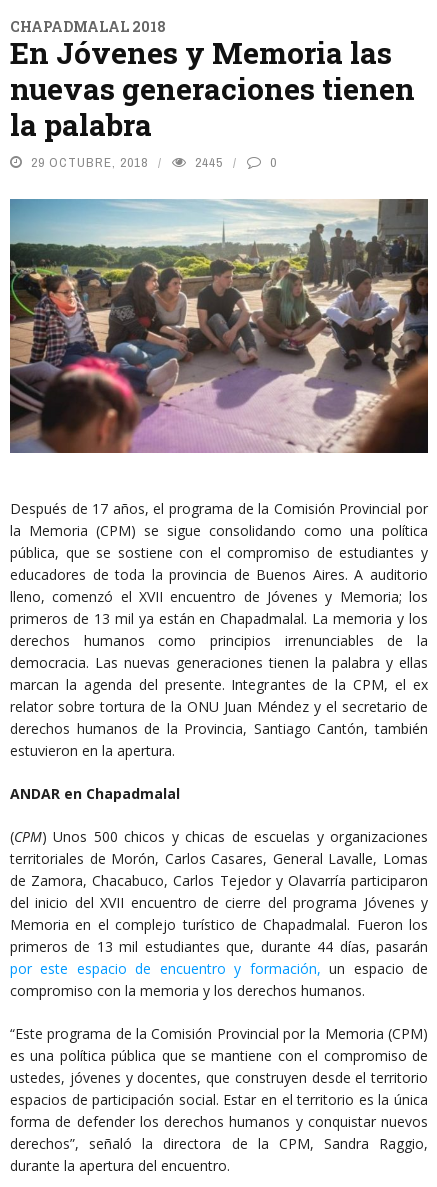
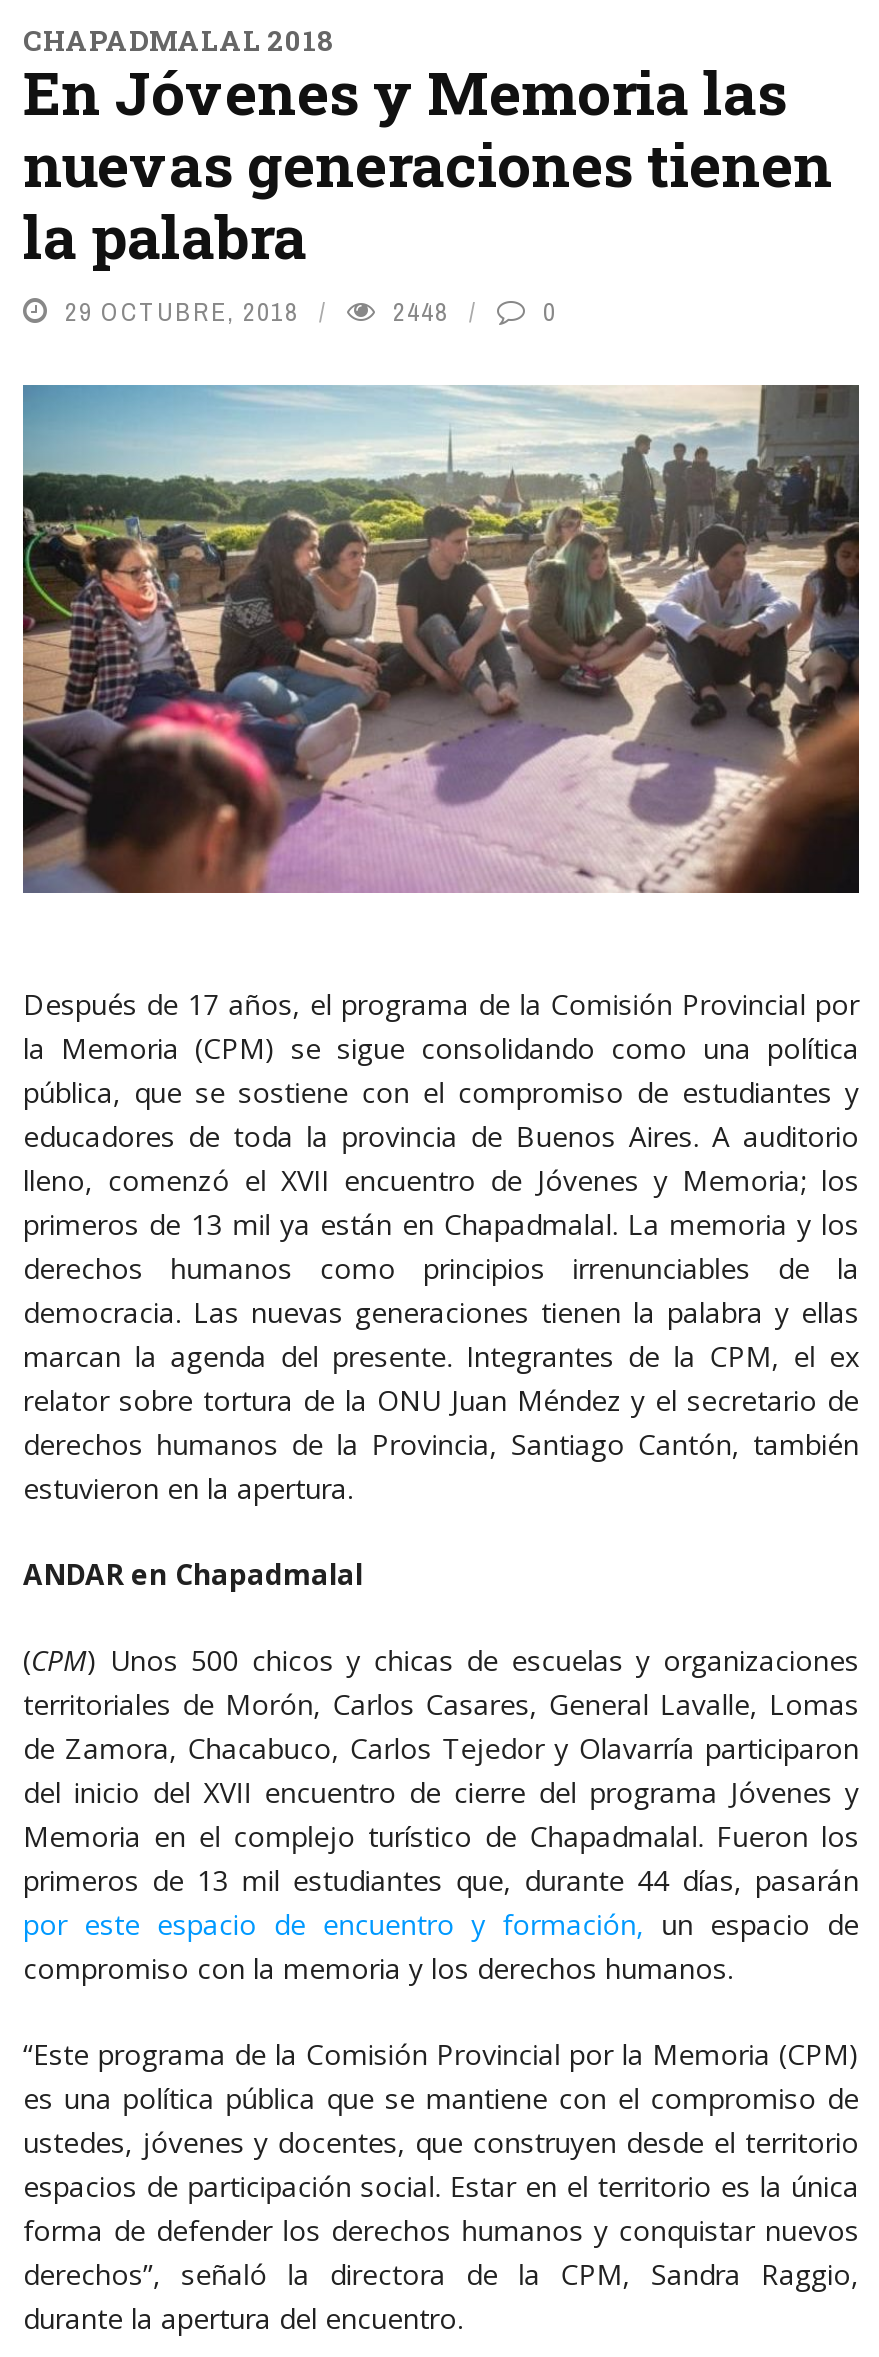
- 2445
+ 2448
